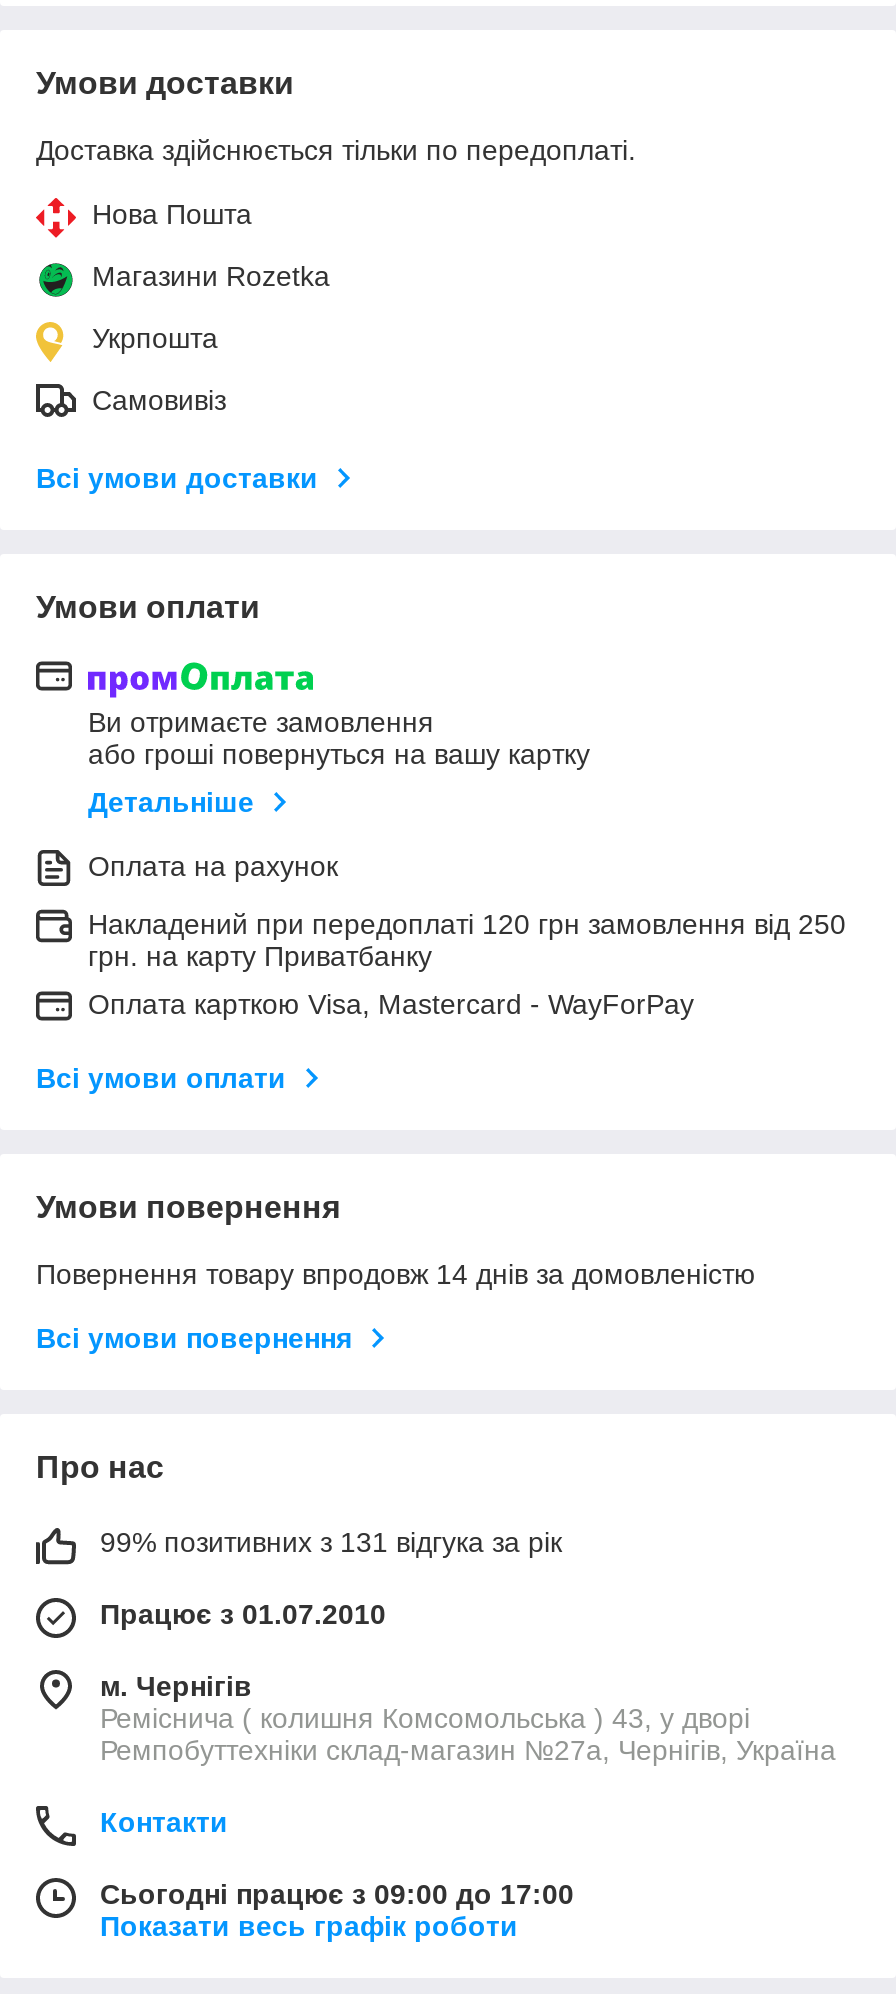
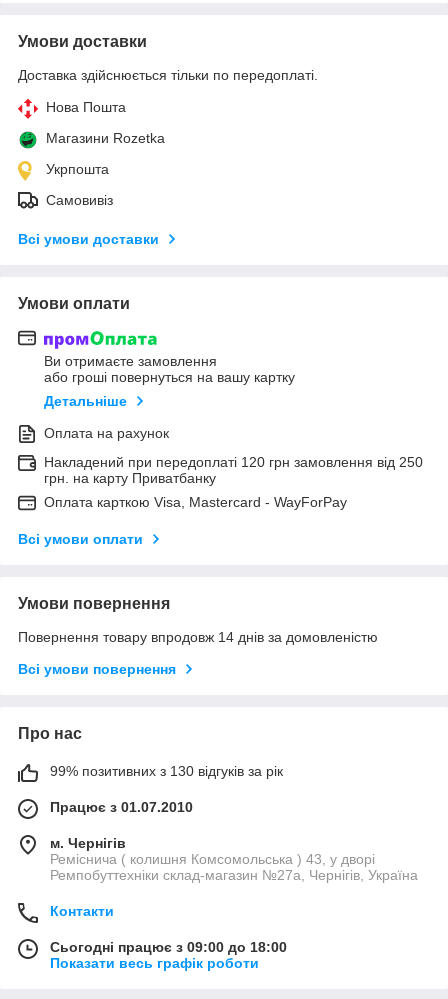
- 99% позитивних з 131 відгука за рік
+ 99% позитивних з 130 відгуків за рік

- Сьогодні працює з 09:00 до 17:00
+ Сьогодні працює з 09:00 до 18:00
